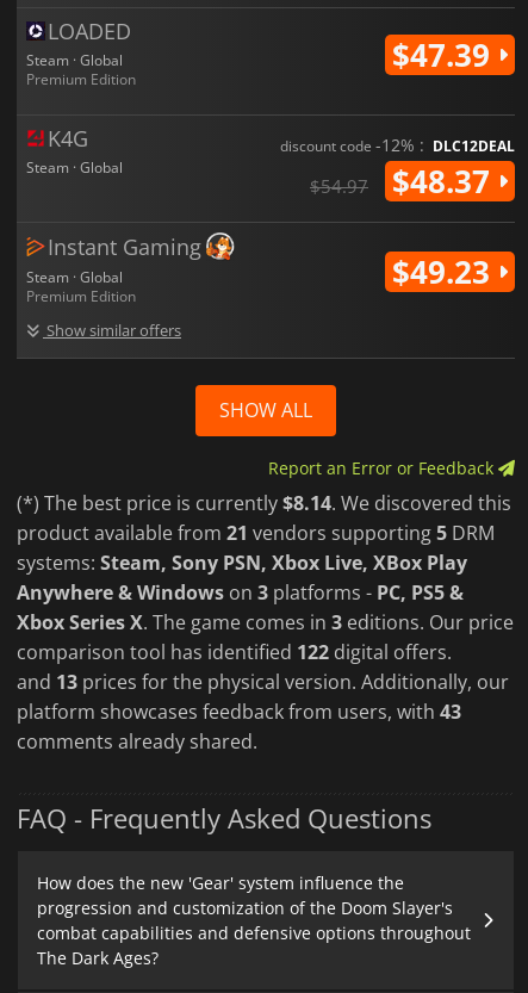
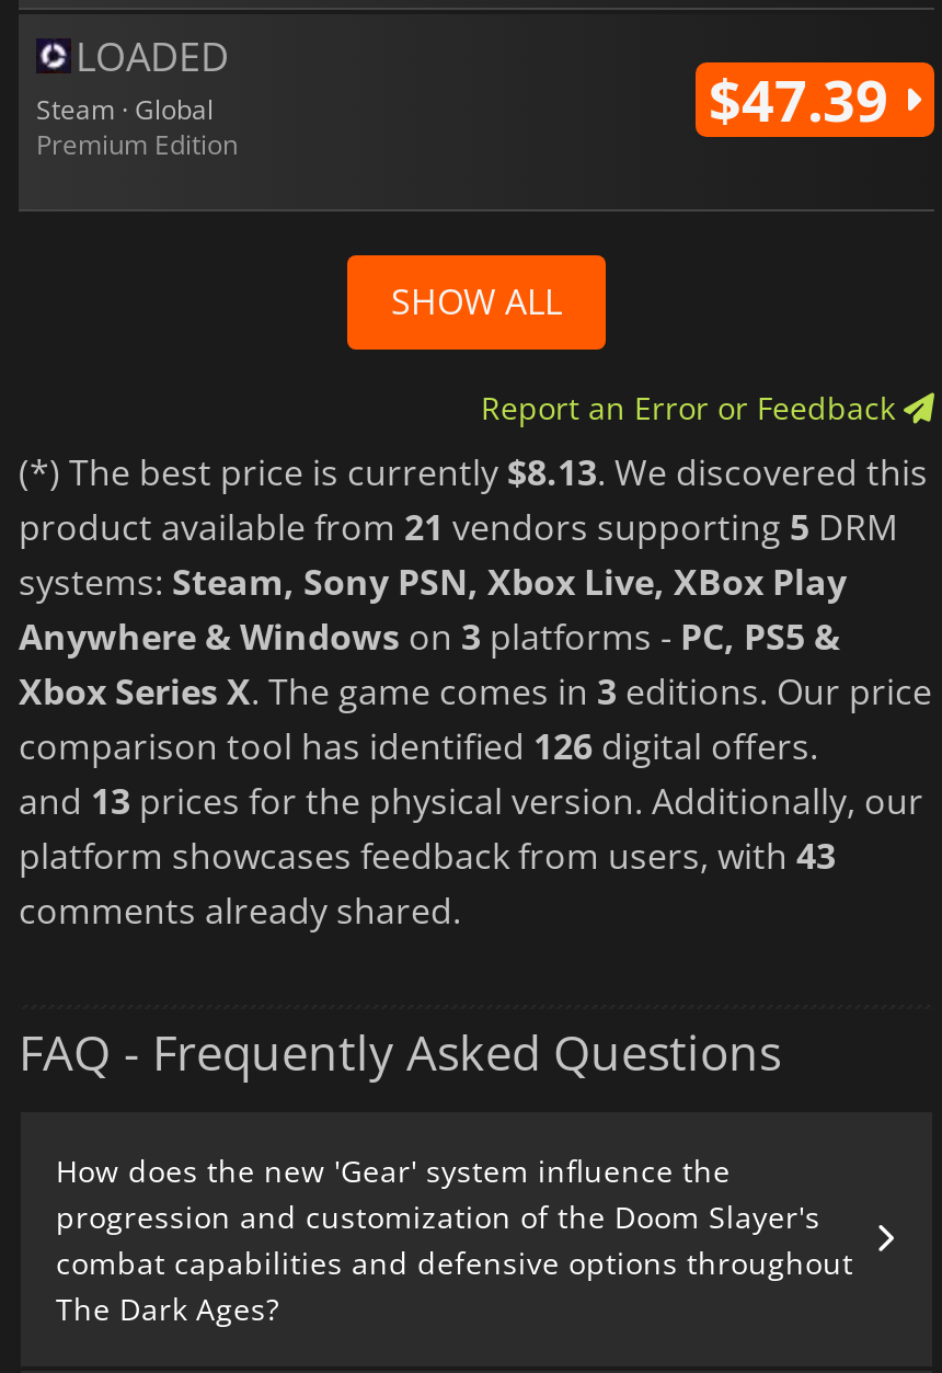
- K4G
- Steam · Global

- discount code -12% : DLC12DEAL
- $54.97
- $48.37
- Instant Gaming
- Steam · Global
- Premium Edition
- Show similar offers

- $49.23

- (*) The best price is currently $8.14. We discovered this
+ (*) The best price is currently $8.13. We discovered this

- comparison tool has identified 122 digital offers.
+ comparison tool has identified 126 digital offers.
